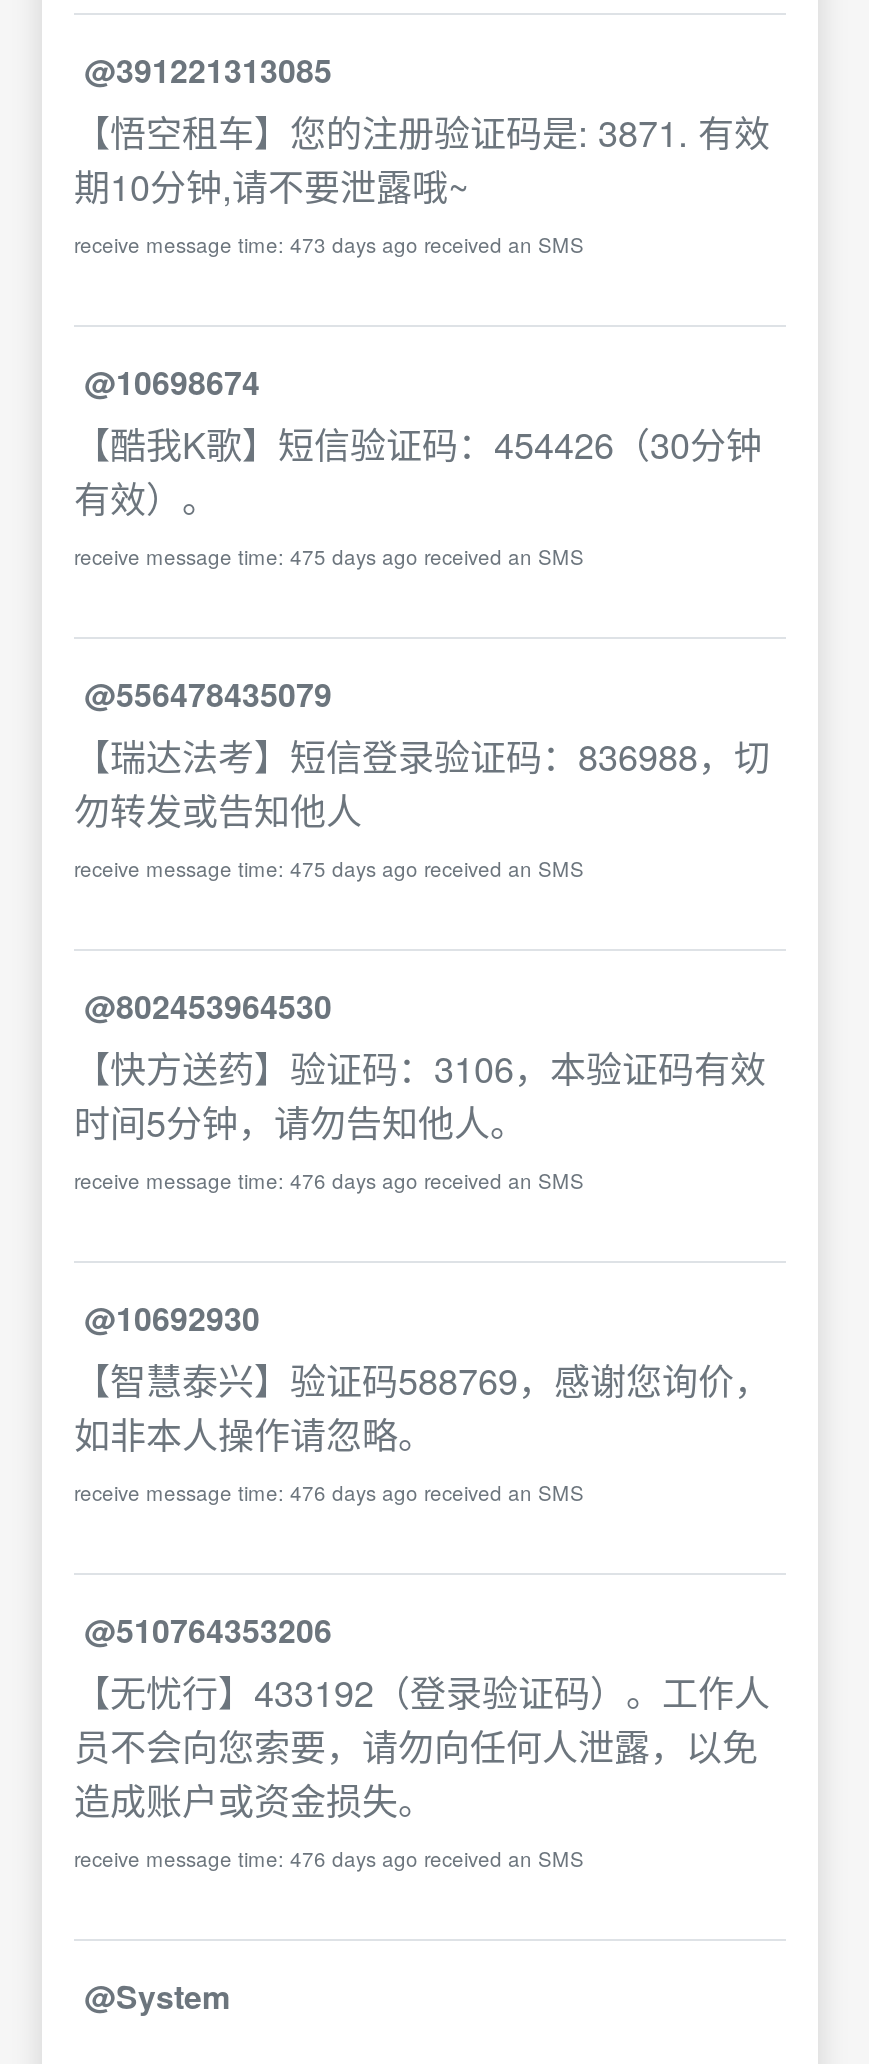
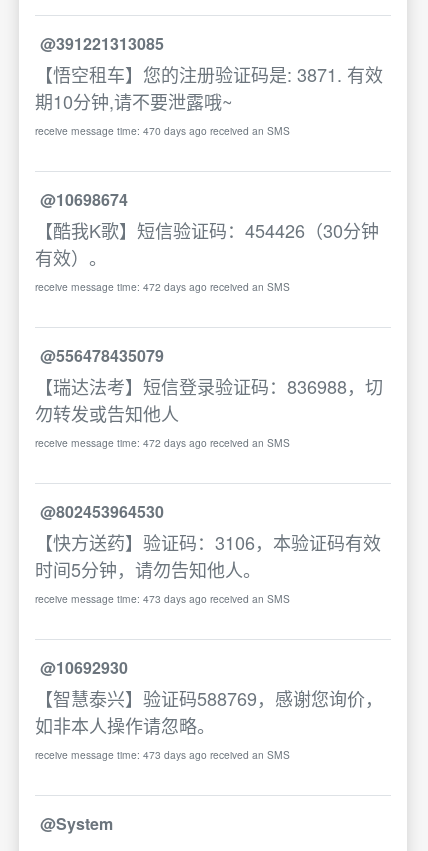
- receive message time: 473 days ago received an SMS
+ receive message time: 470 days ago received an SMS

- receive message time: 475 days ago received an SMS
+ receive message time: 472 days ago received an SMS

- receive message time: 475 days ago received an SMS
+ receive message time: 472 days ago received an SMS

- receive message time: 476 days ago received an SMS
+ receive message time: 473 days ago received an SMS

- receive message time: 476 days ago received an SMS
- @510764353206
- 【无忧行】433192（登录验证码）。工作人
- 员不会向您索要，请勿向任何人泄露，以免
- 造成账户或资金损失。
- receive message time: 476 days ago received an SMS
+ receive message time: 473 days ago received an SMS
